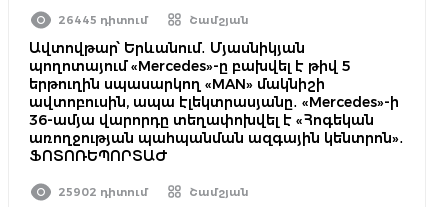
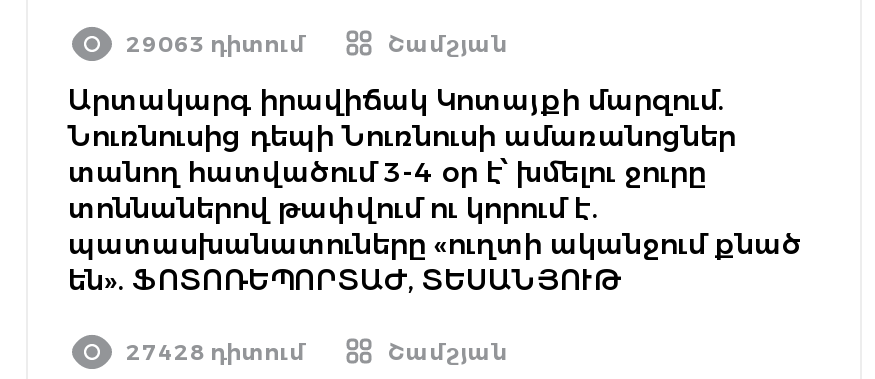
- 26445 դիտում
+ 29063 դիտում

- Ավտովթար՝ Երևանում․ Մյասնիկյան
- պողոտայում «Mercedes»-ը բախվել է թիվ 5
- երթուղին սպասարկող «MAN» մակնիշի
- ավտոբուսին, ապա էլեկտրասյանը․ «Mercedes»-ի
- 36-ամյա վարորդը տեղափոխվել է «Հոգեկան
- առողջության պահպանման ազգային կենտրոն»․
- ՖՈՏՈՌԵՊՈՐՏԱԺ
+ Արտակարգ իրավիճակ Կոտայքի մարզում.
+ Նուռնուսից դեպի Նուռնուսի ամառանոցներ
+ տանող հատվածում 3-4 օր է՝ խմելու ջուրը
+ տոննաներով թափվում ու կորում է.
+ պատասխանատուները «ուղտի ականջում քնած
+ են». ՖՈՏՈՌԵՊՈՐՏԱԺ, ՏԵՍԱՆՅՈՒԹ

- 25902 դիտում
+ 27428 դիտում
